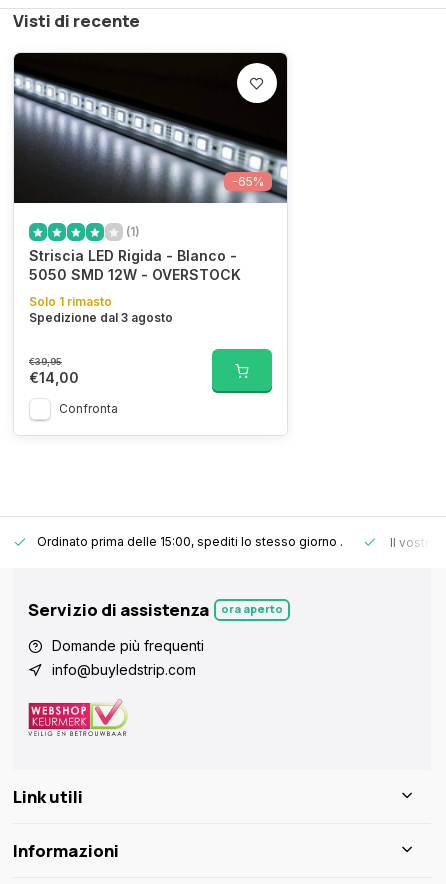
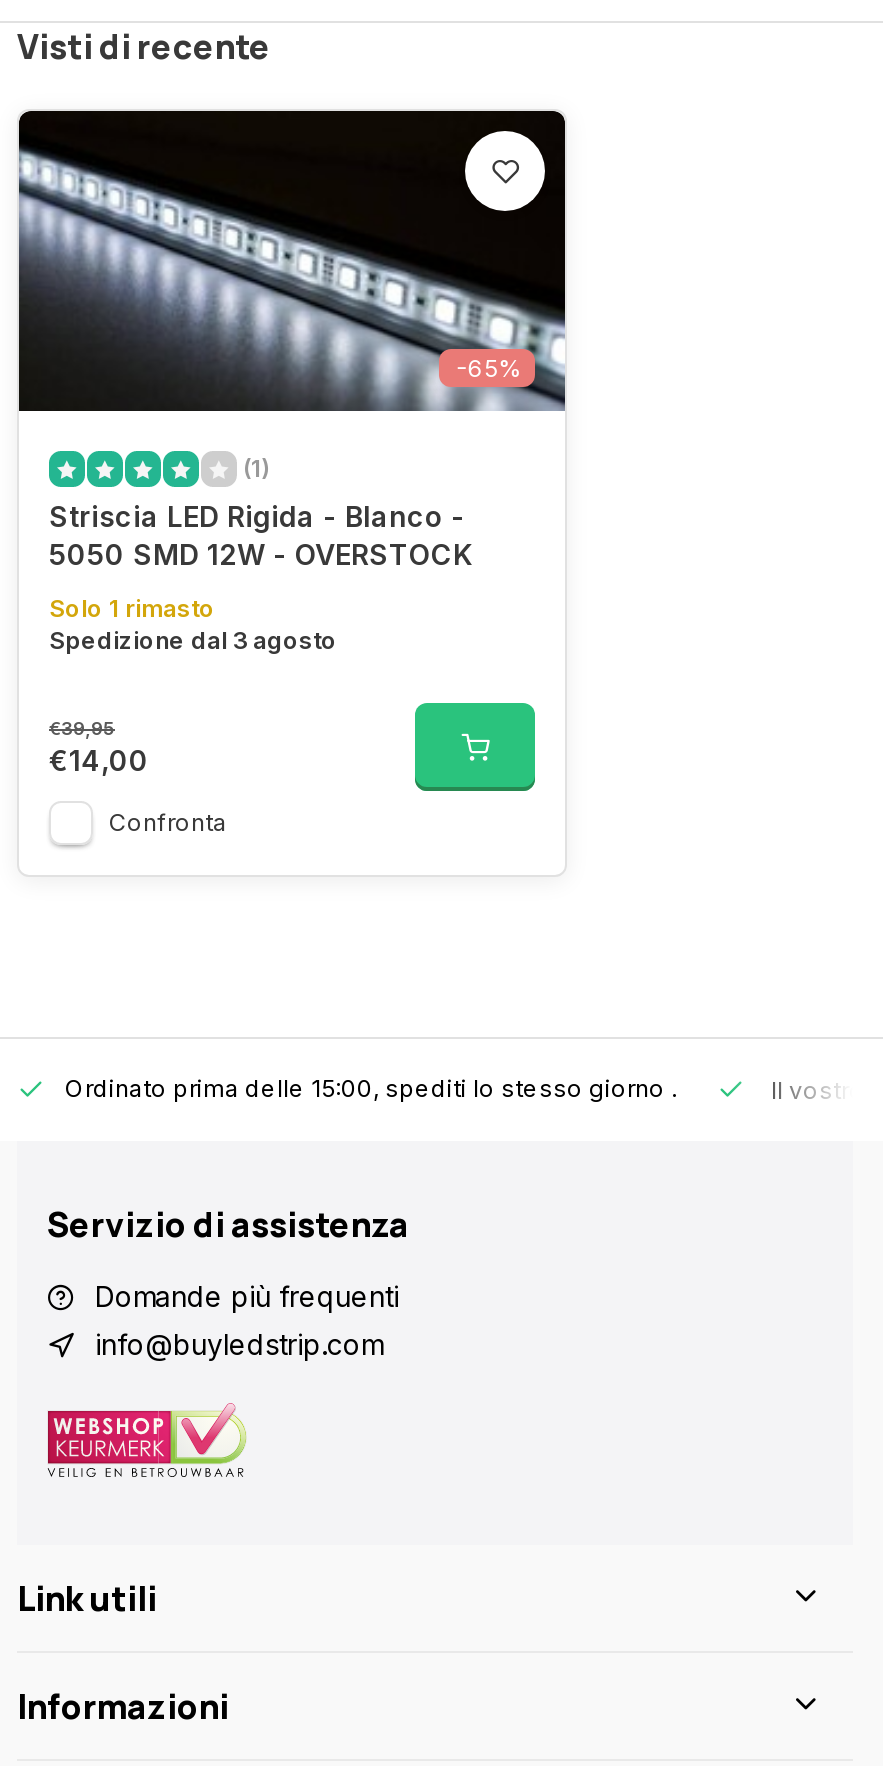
- ora aperto
